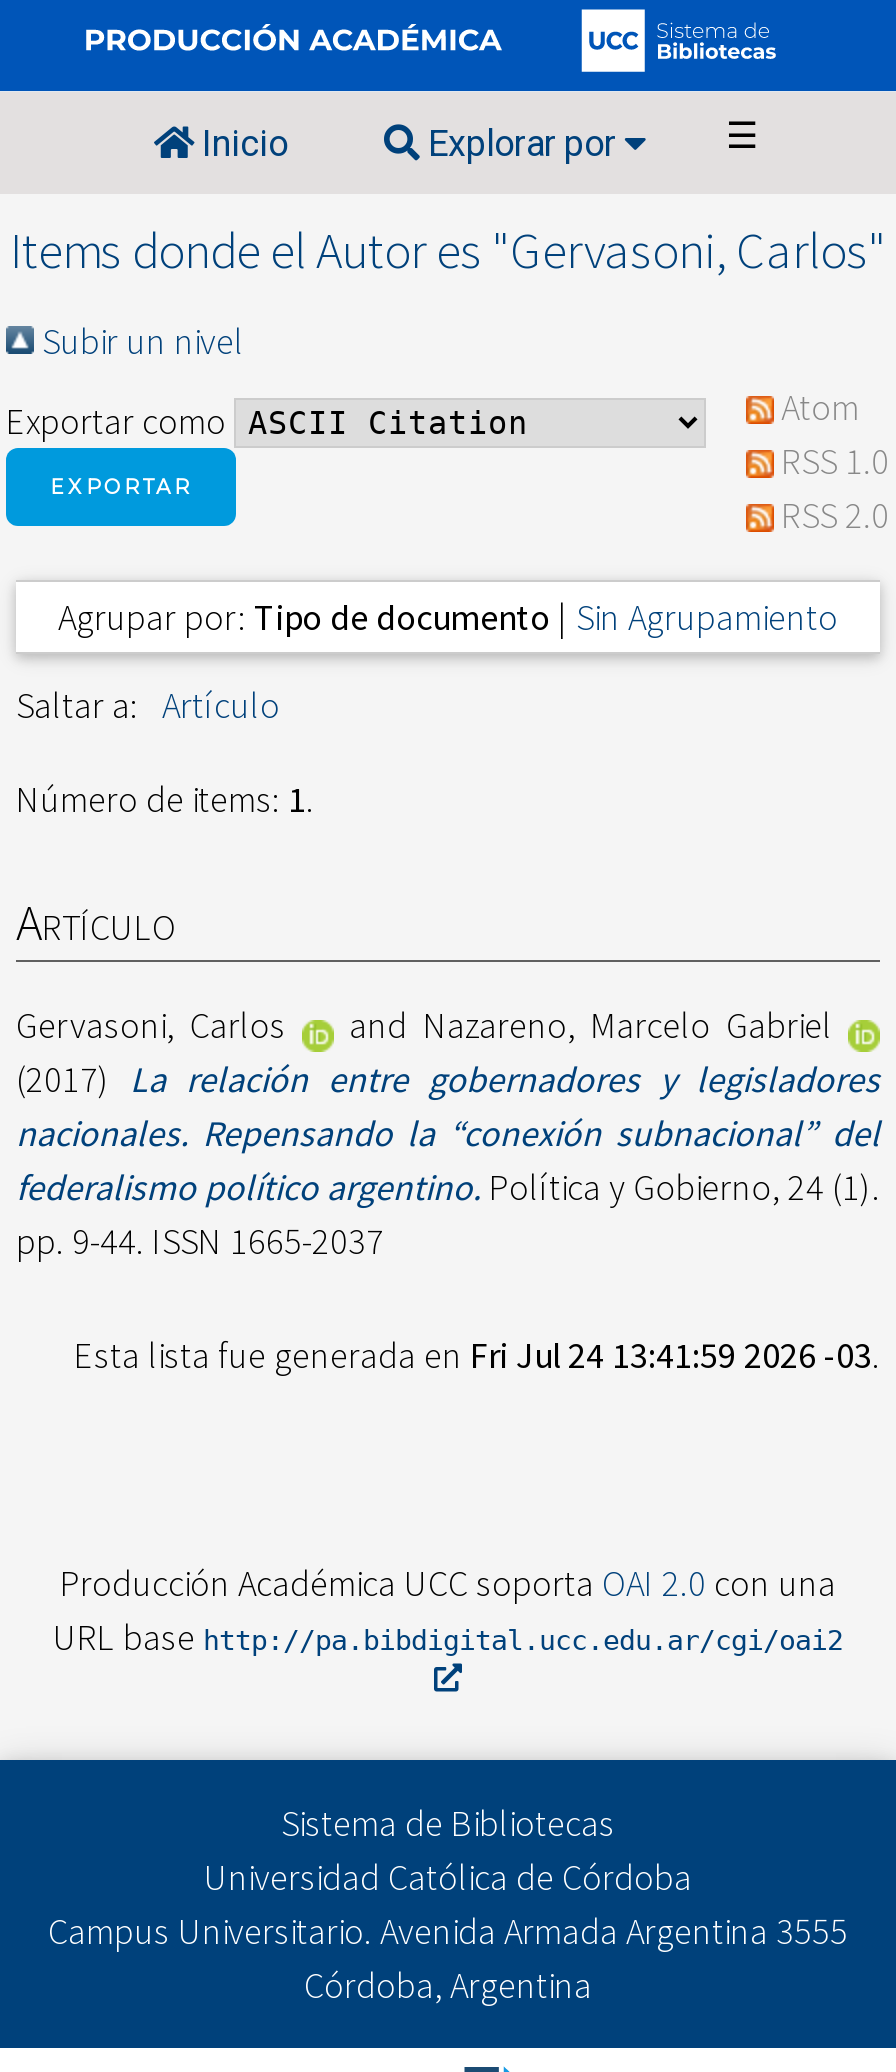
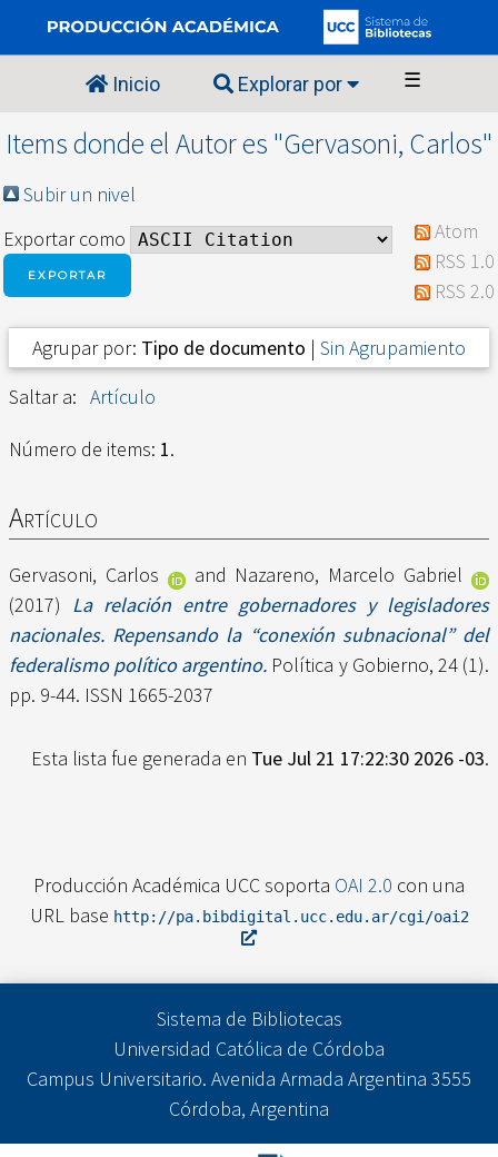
- Esta lista fue generada en Fri Jul 24 13:41:59 2026 -03.
+ Esta lista fue generada en Tue Jul 21 17:22:30 2026 -03.
